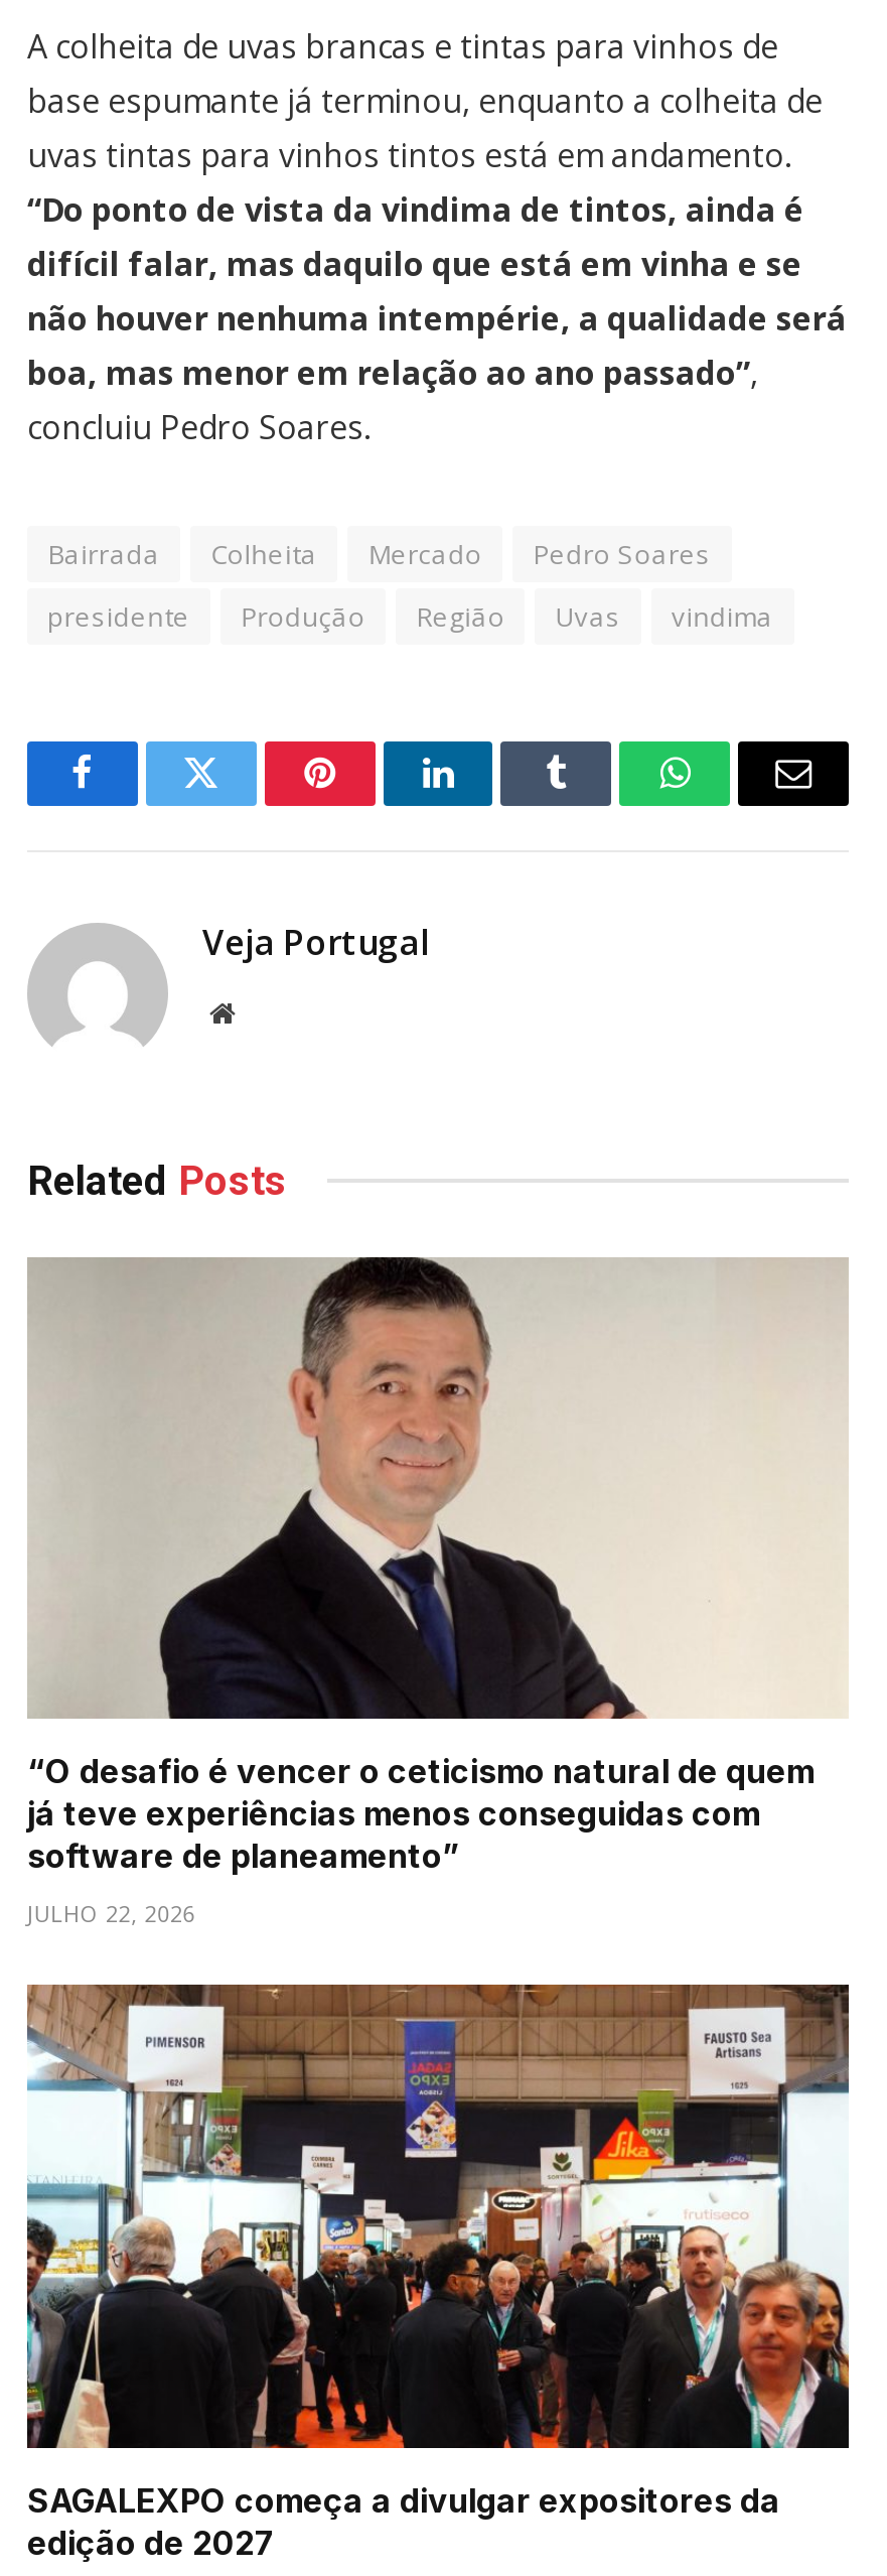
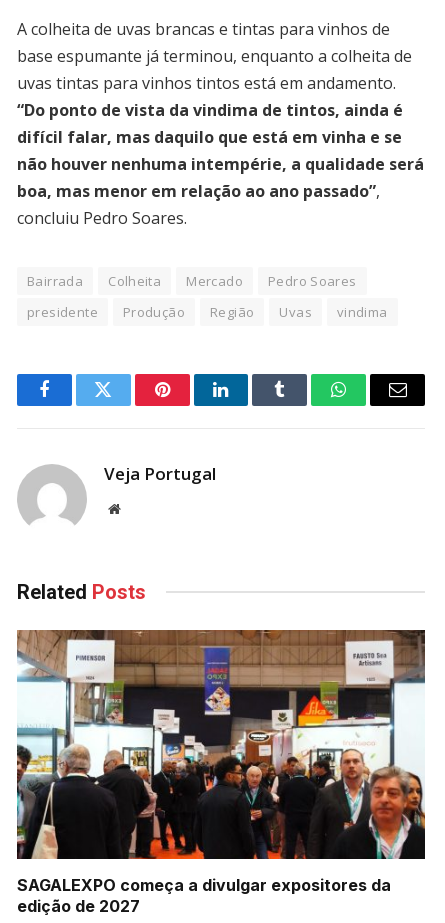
- [image]
- “O desafio é vencer o ceticismo natural de quem
- já teve experiências menos conseguidas com
- software de planeamento”
- JULHO 22, 2026
